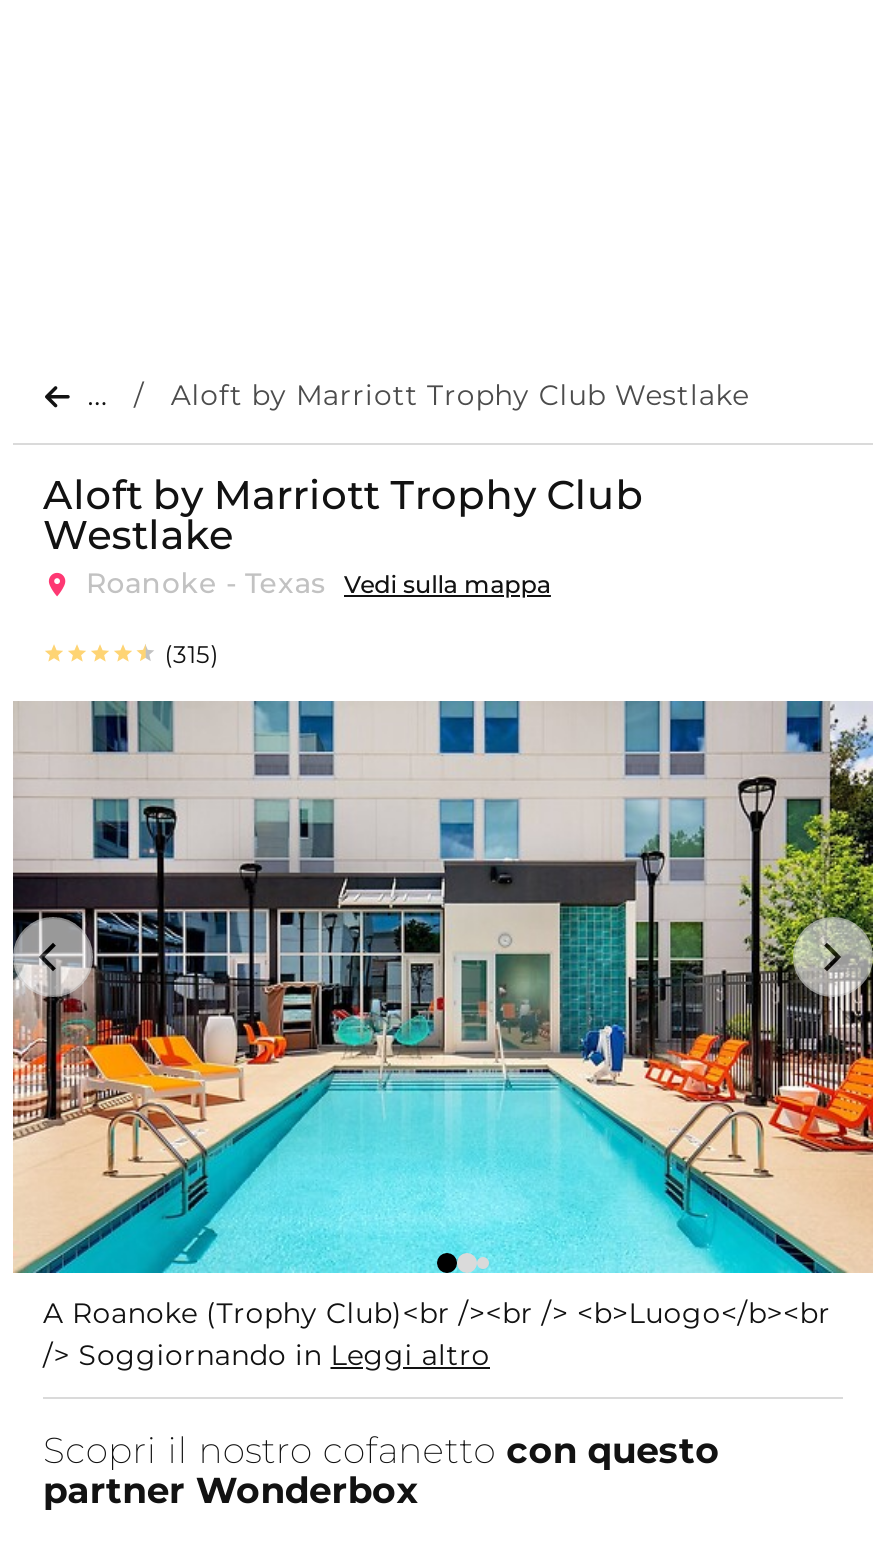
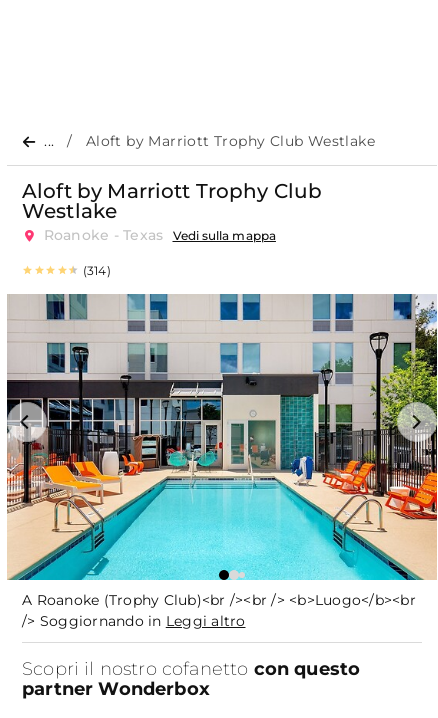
- (315)
+ (314)
